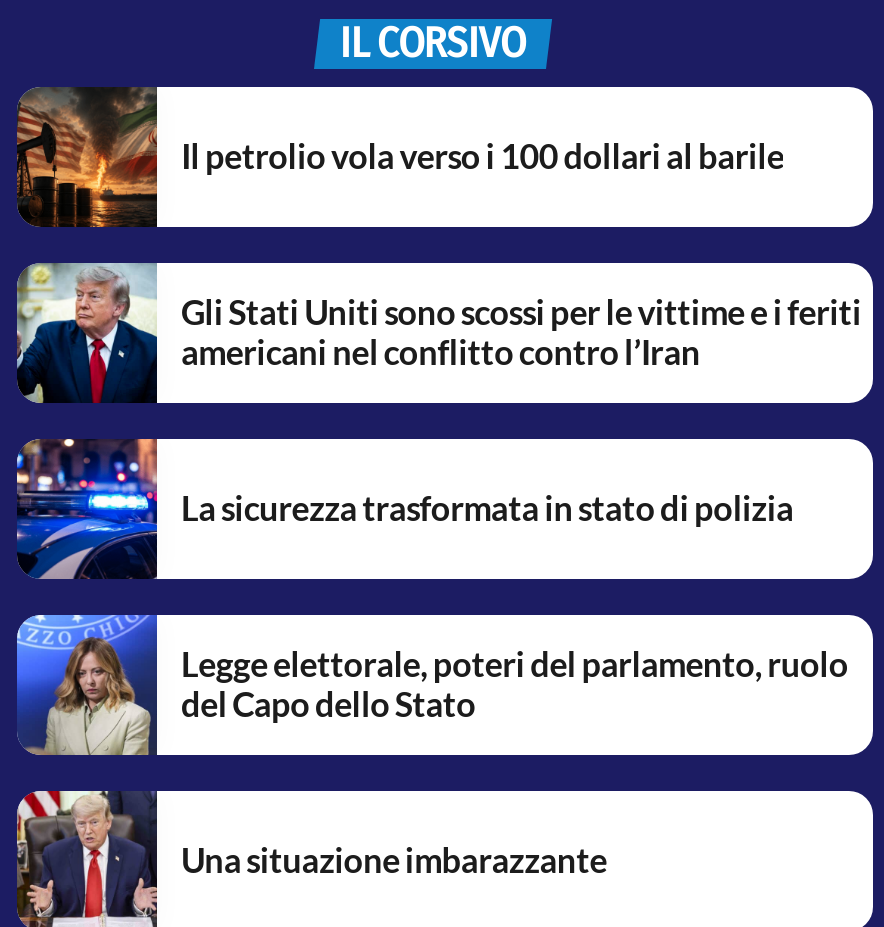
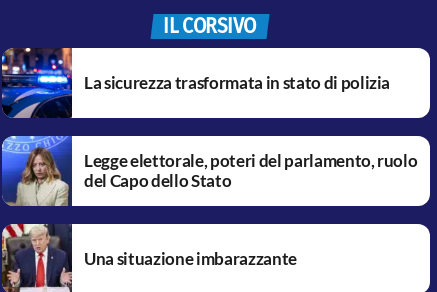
- [image]
- Il petrolio vola verso i 100 dollari al barile

- [image]
- Gli Stati Uniti sono scossi per le vittime e i feriti
- americani nel conflitto contro l’Iran
